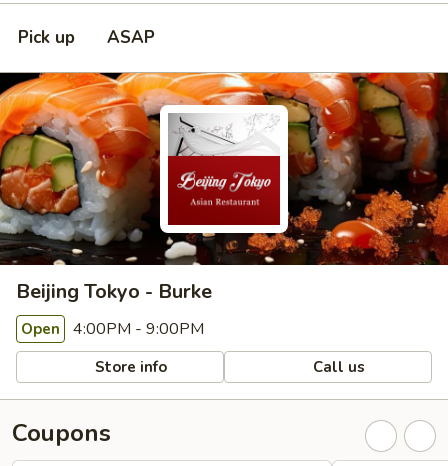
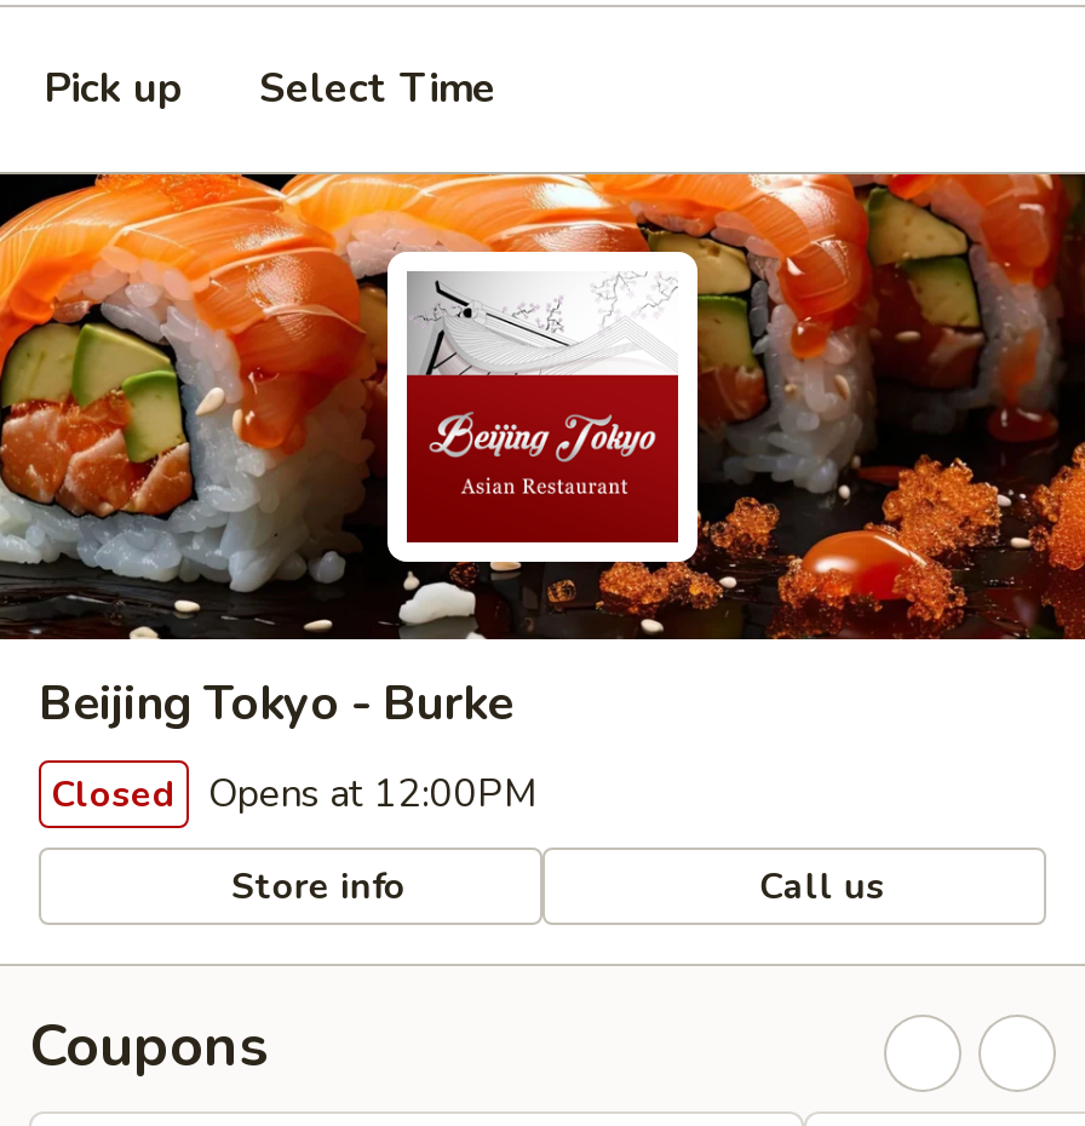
- ASAP
+ Select Time

- Open 4:00PM - 9:00PM
+ Closed Opens at 12:00PM
